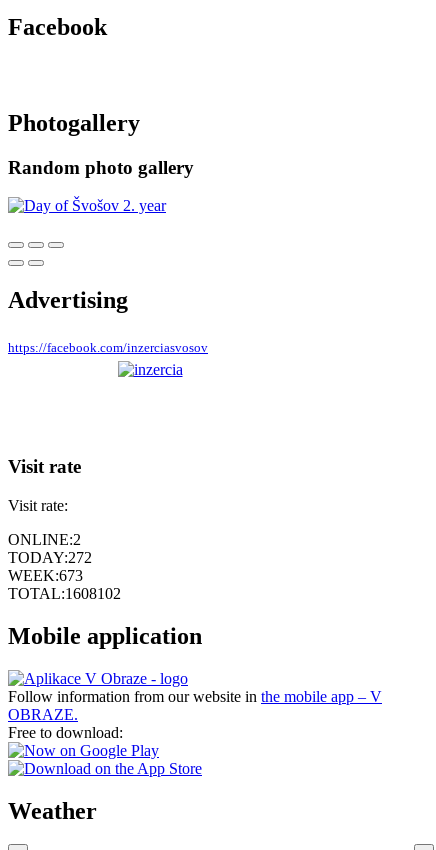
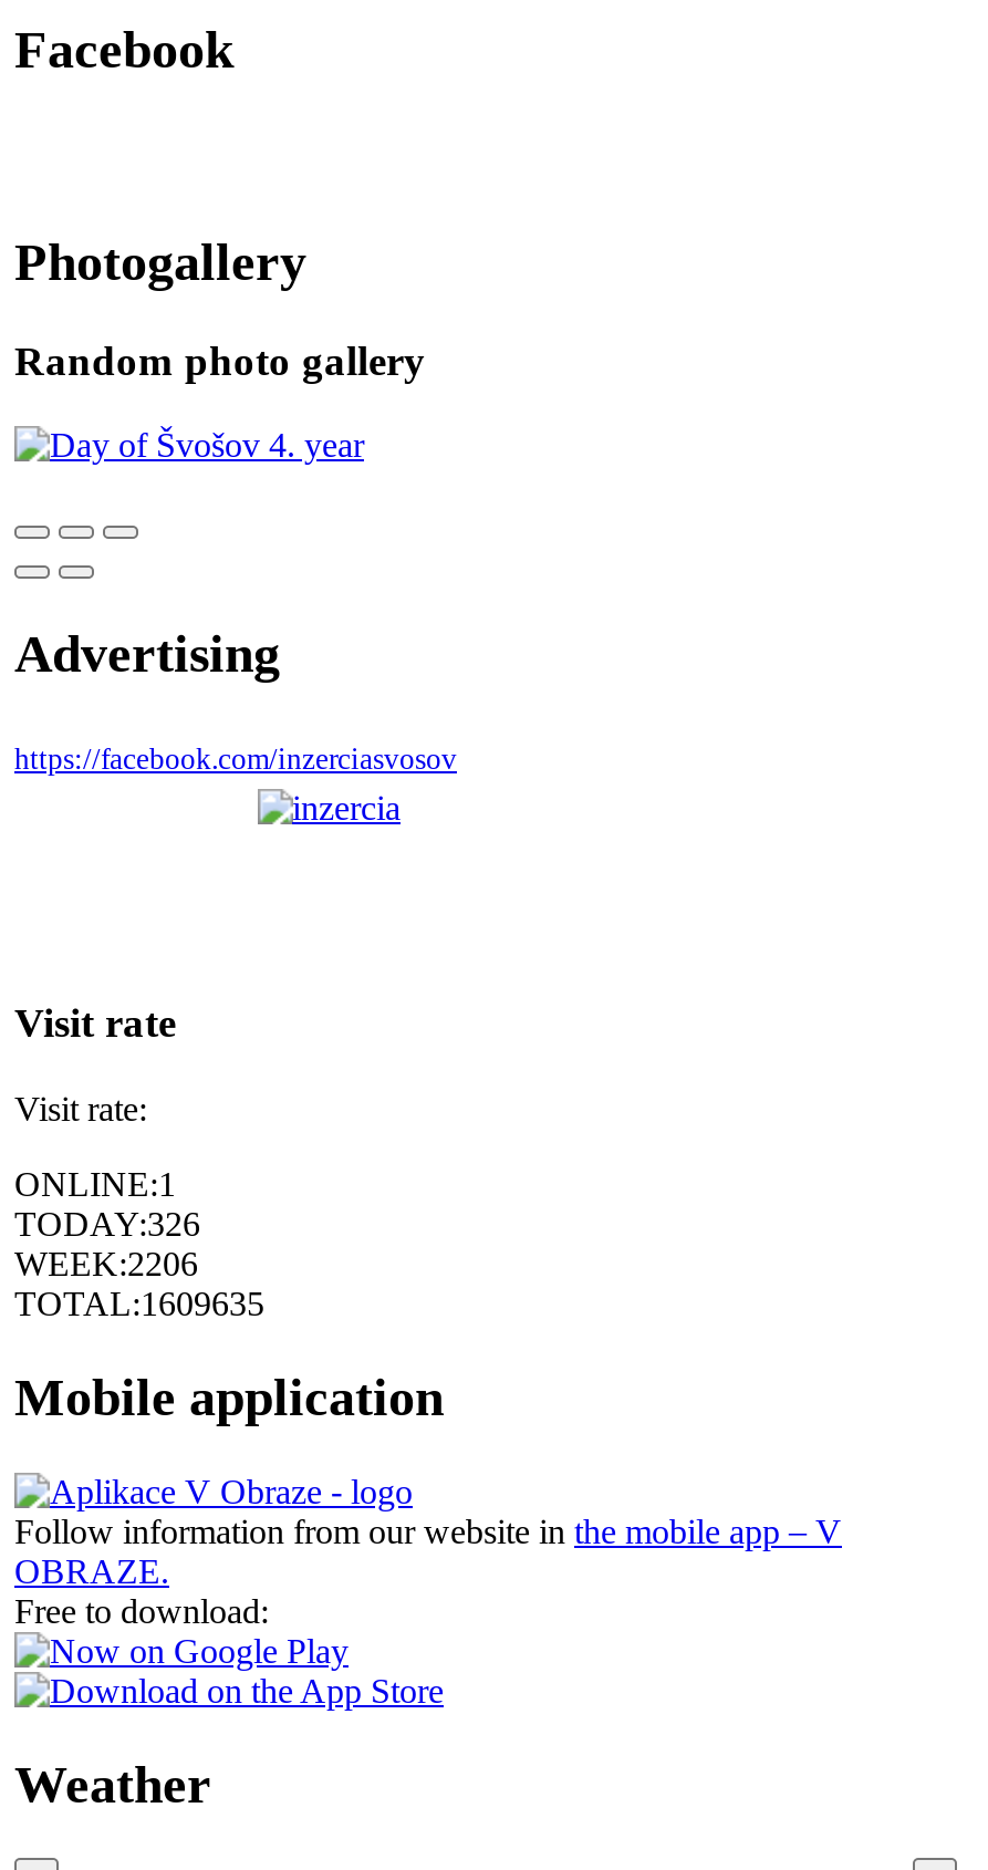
- ONLINE:2
+ ONLINE:1

- TODAY:272
+ TODAY:326

- WEEK:673
+ WEEK:2206

- TOTAL:1608102
+ TOTAL:1609635
